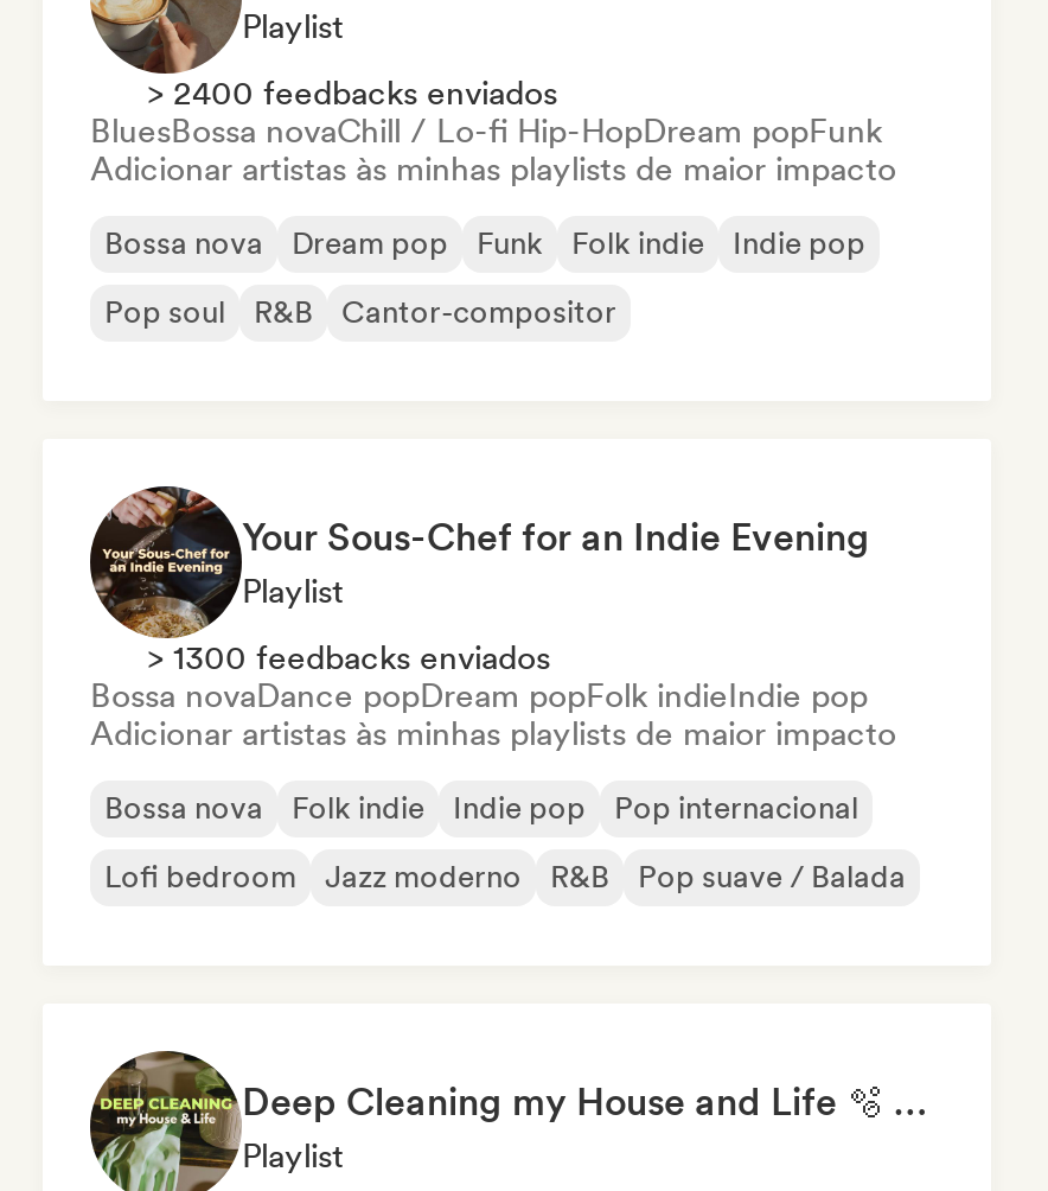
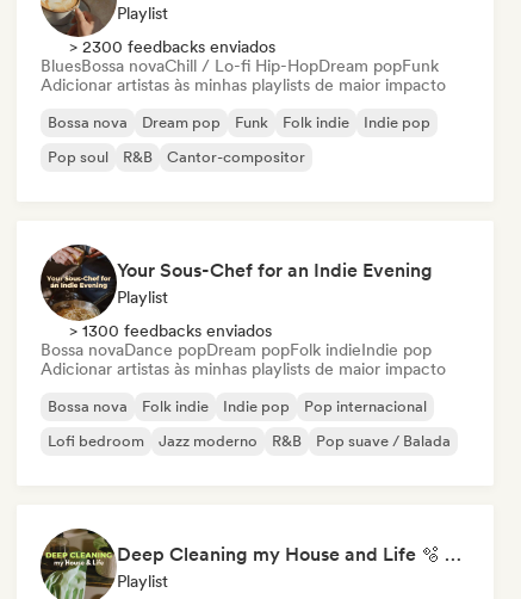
- > 2400 feedbacks enviados
+ > 2300 feedbacks enviados
